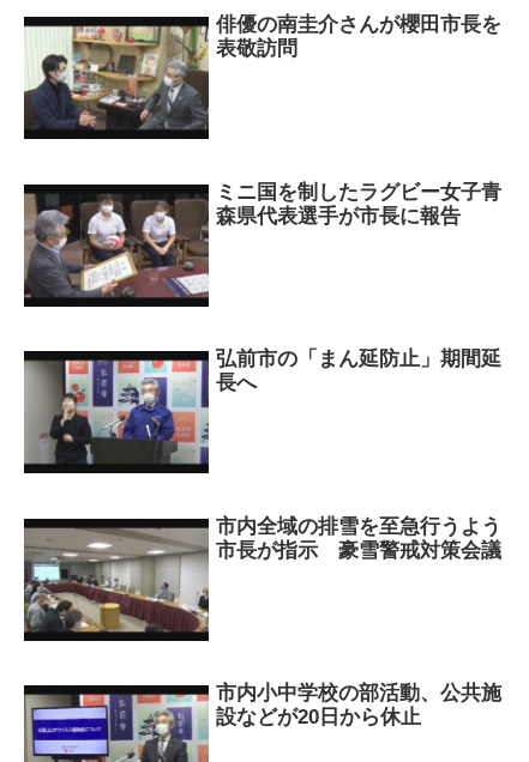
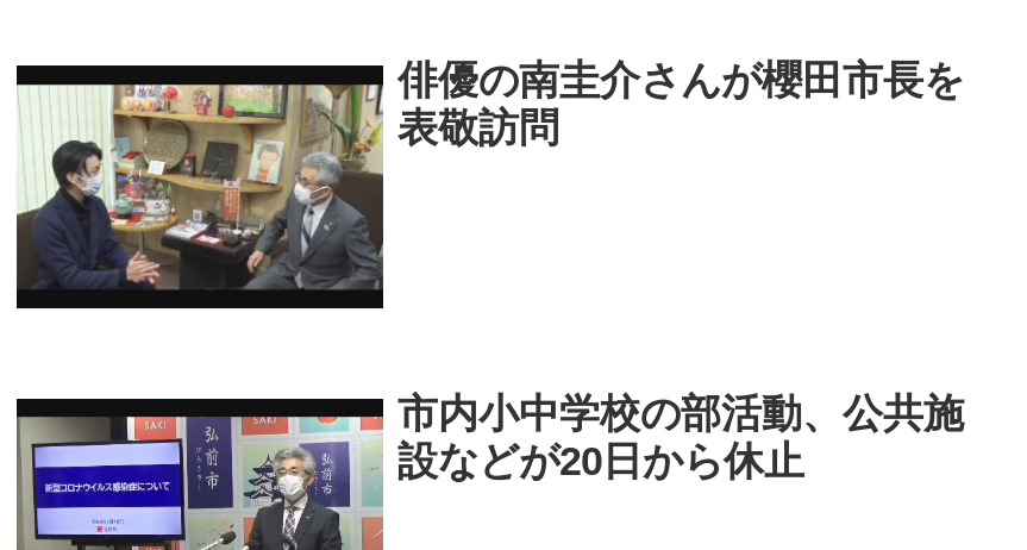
- [image]
- ミニ国を制したラグビー女子青
- 森県代表選手が市長に報告

- [image]
- 弘前市の「まん延防止」期間延
- 長へ

- [image]
- 市内全域の排雪を至急行うよう
- 市長が指示 豪雪警戒対策会議
